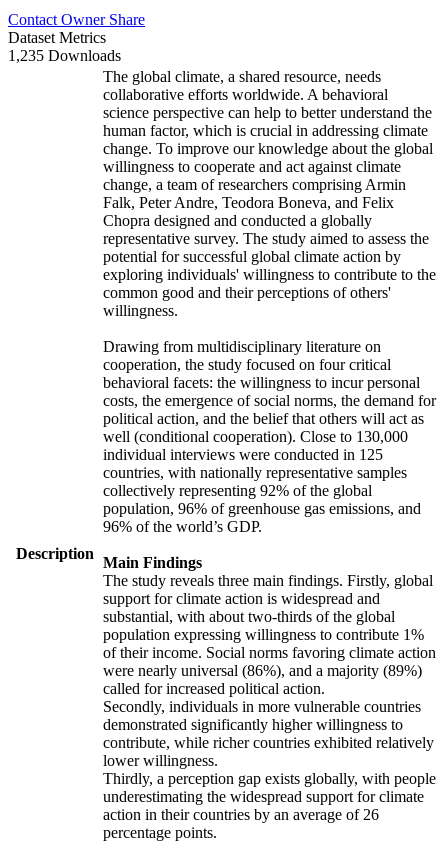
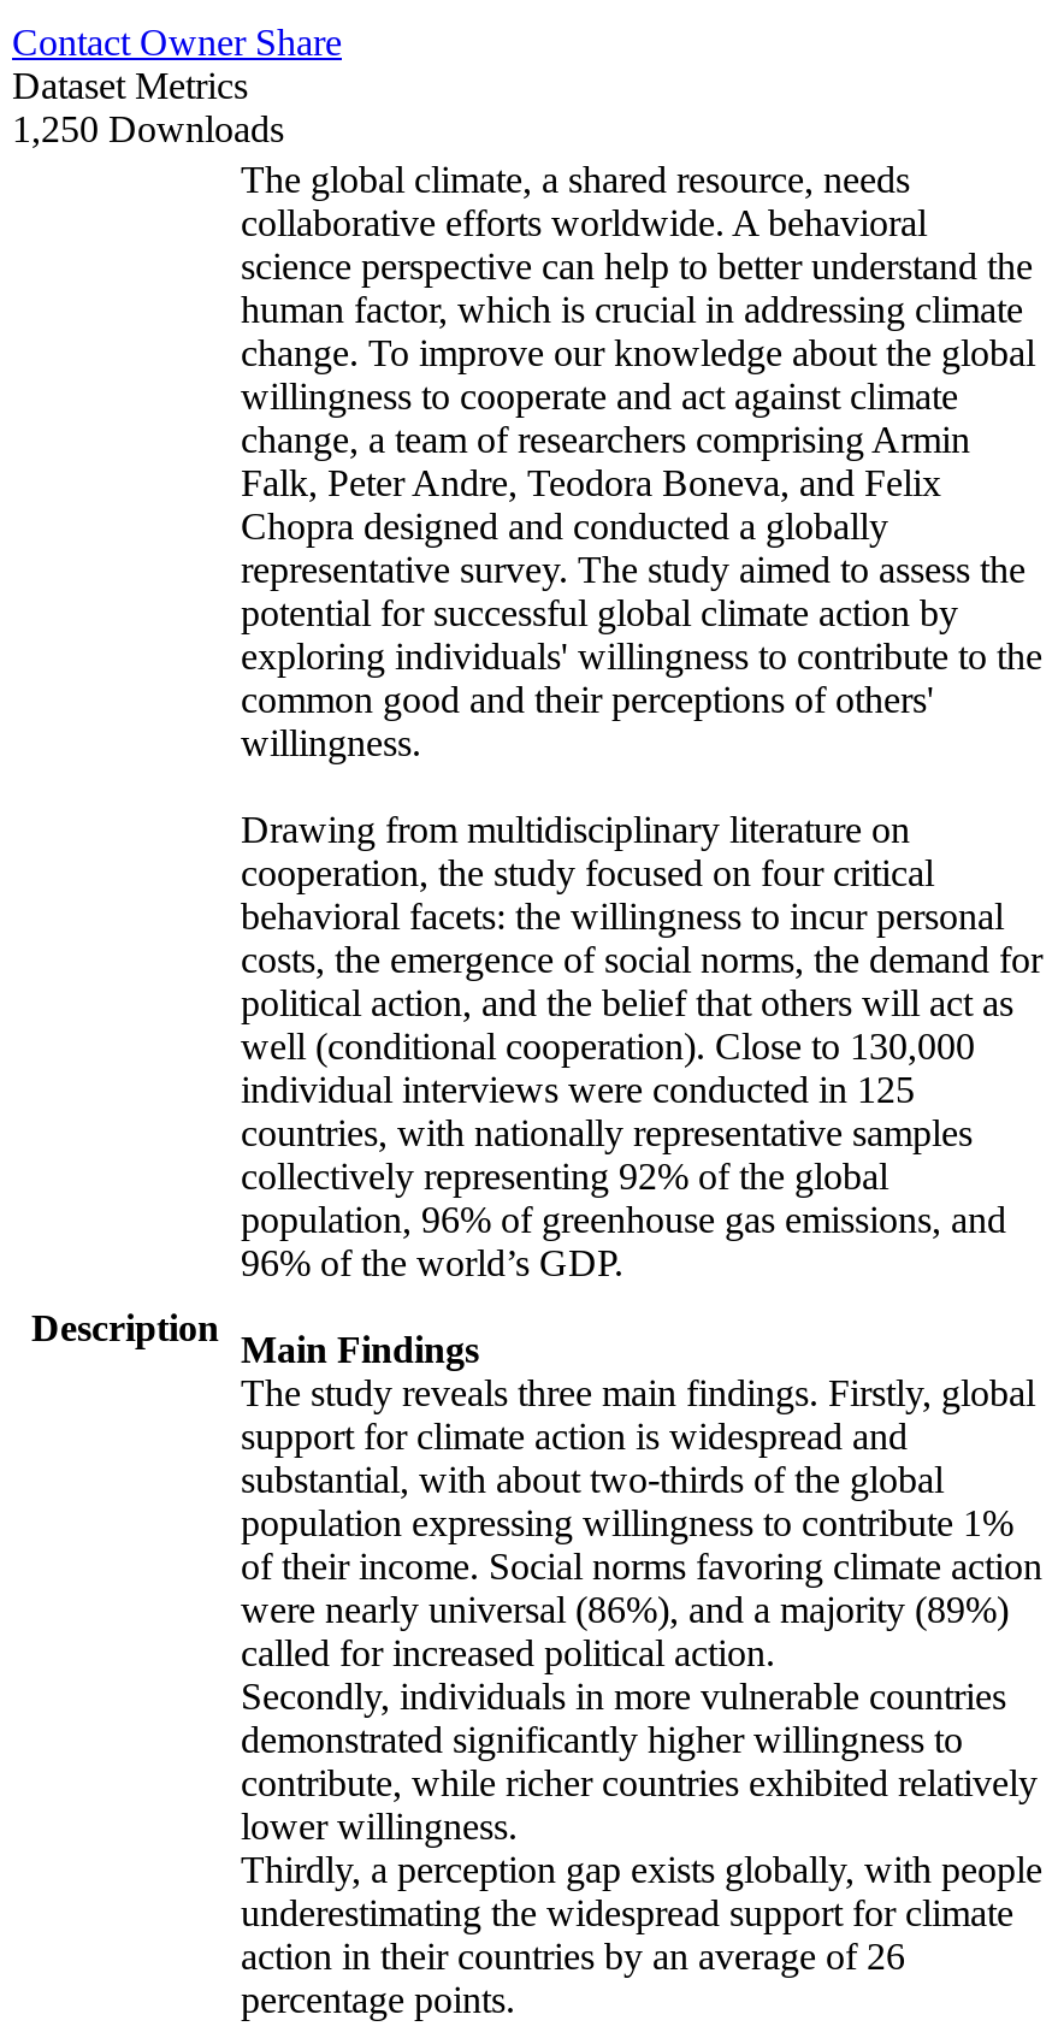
- 1,235 Downloads
+ 1,250 Downloads
